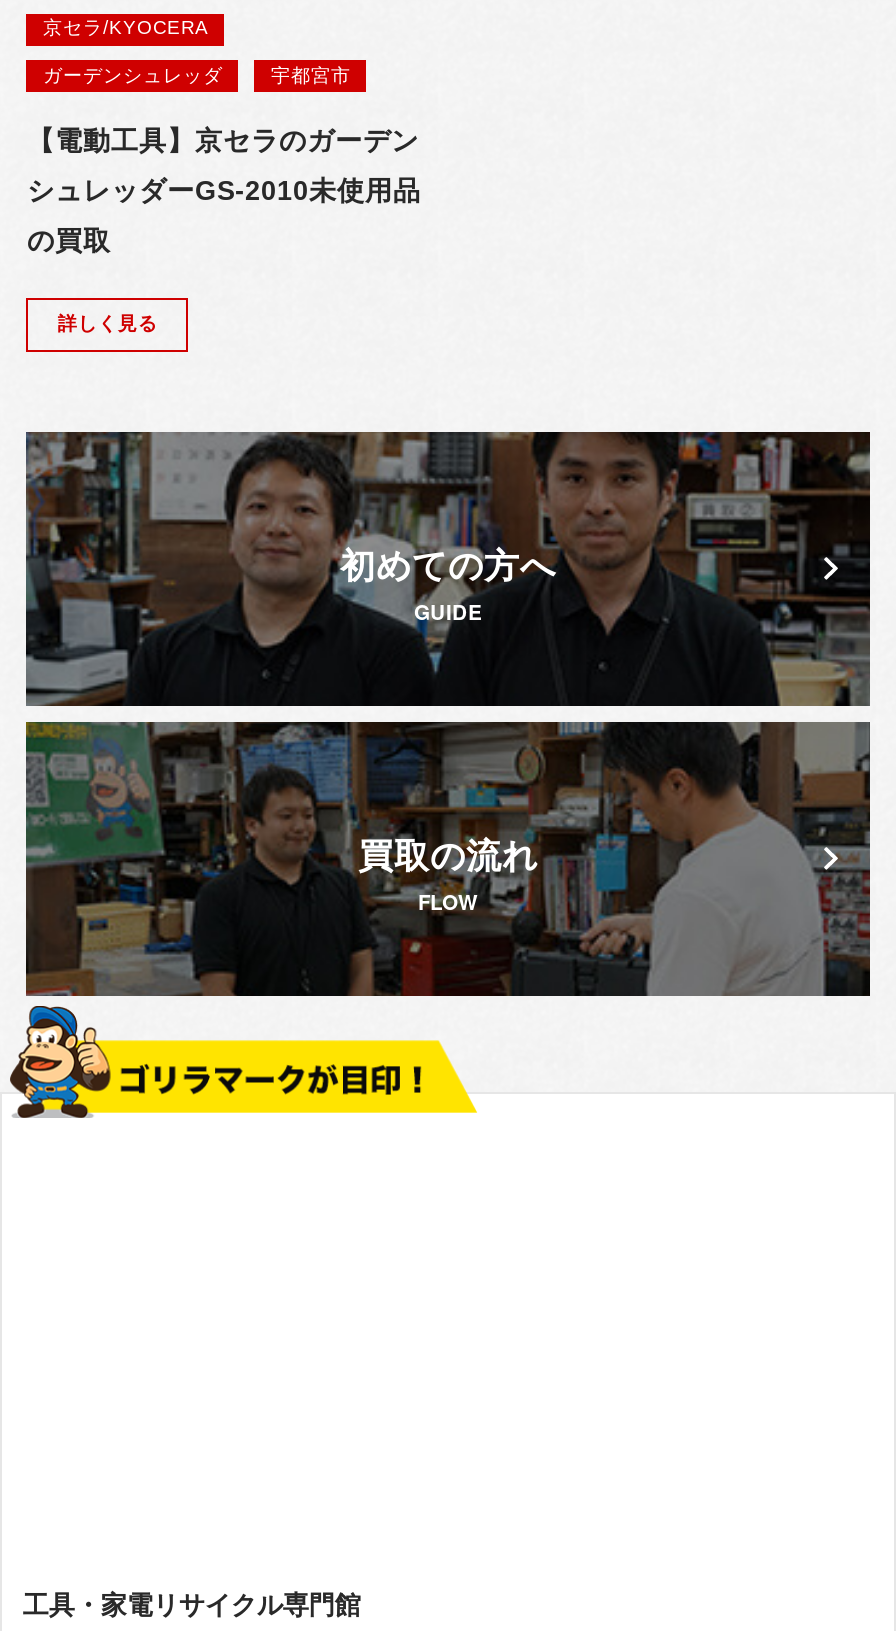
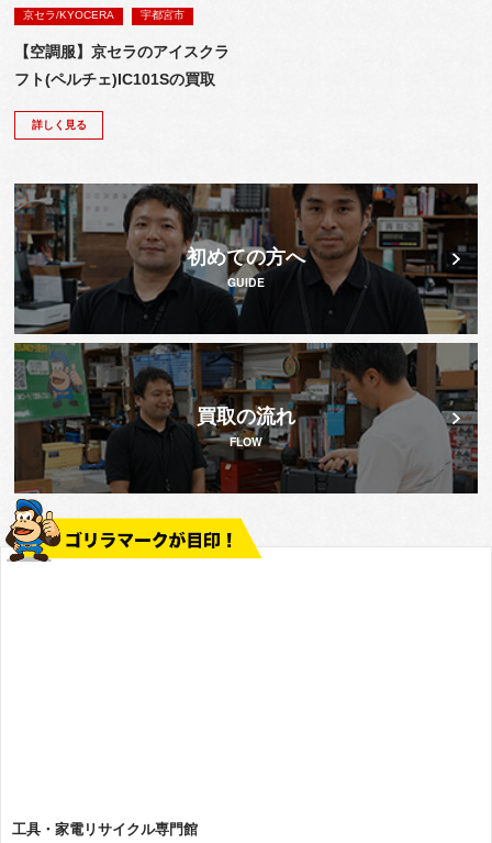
- ガーデンシュレッダ

- 【電動工具】京セラのガーデン
- シュレッダーGS-2010未使用品
- の買取
+ 【空調服】京セラのアイスクラ
+ フト(ペルチェ)IC101Sの買取
